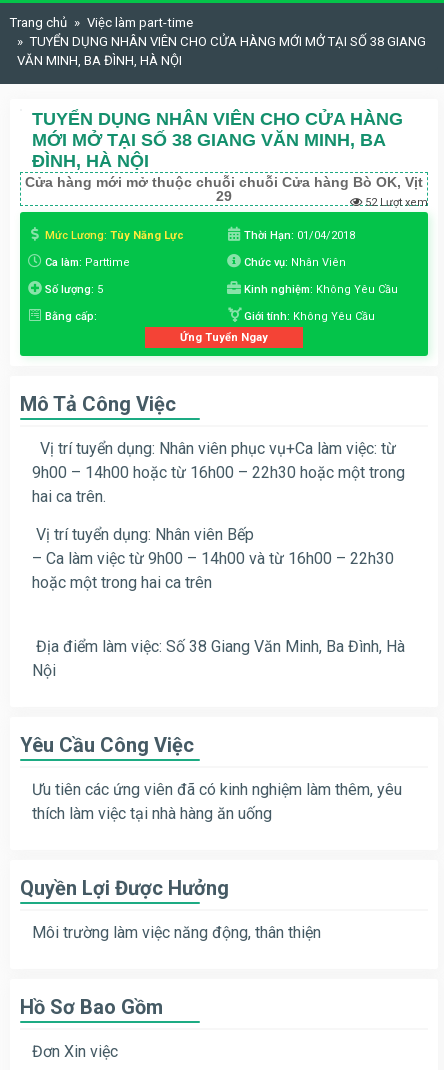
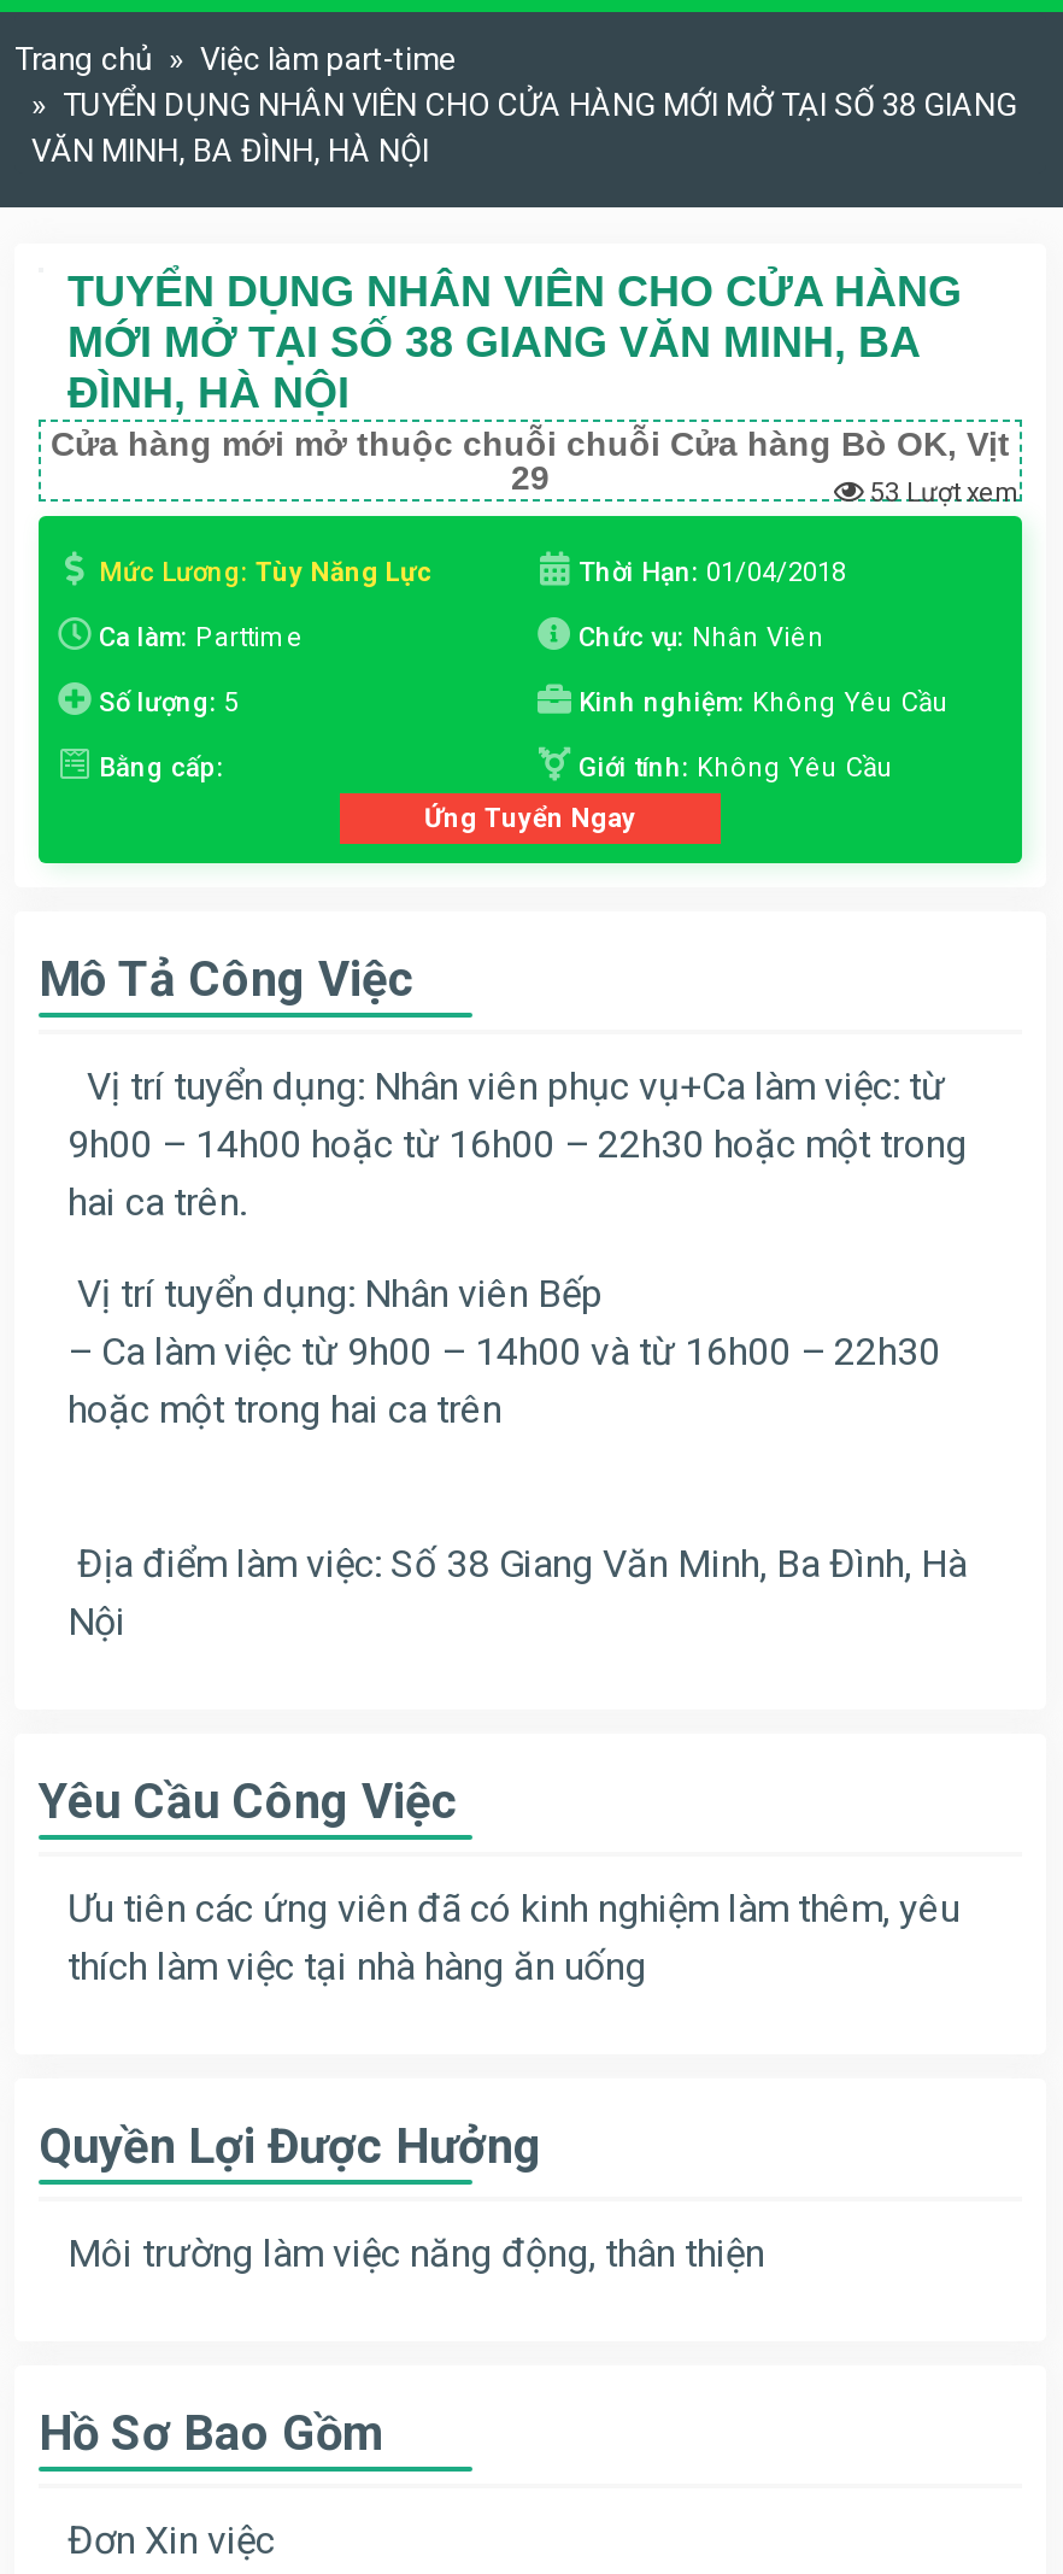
- 52 Lượt xem
+ 53 Lượt xem
